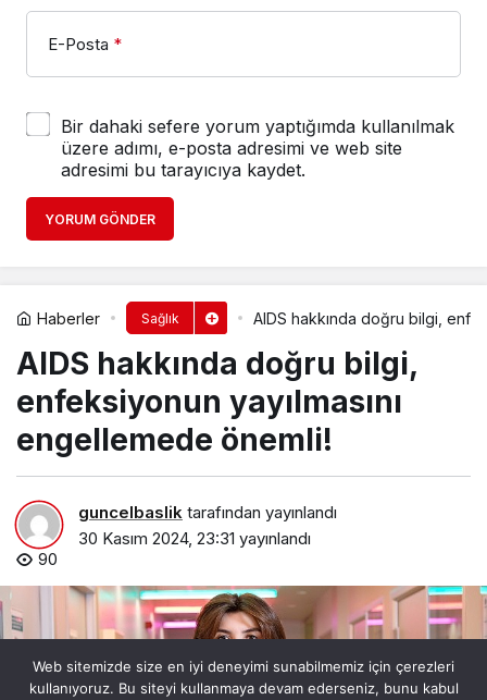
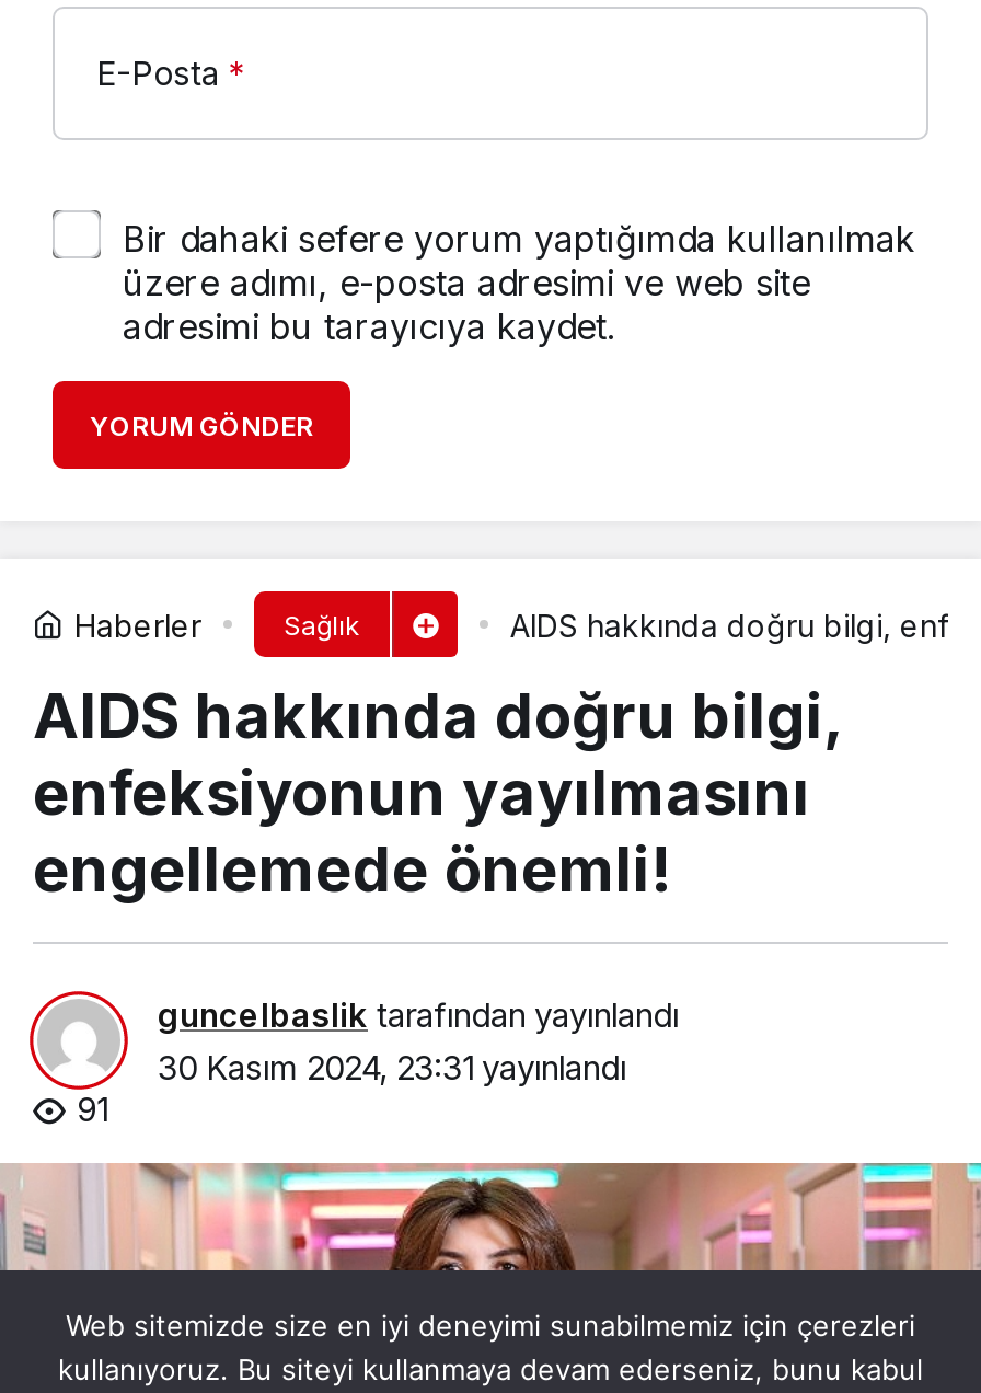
- 90
+ 91
